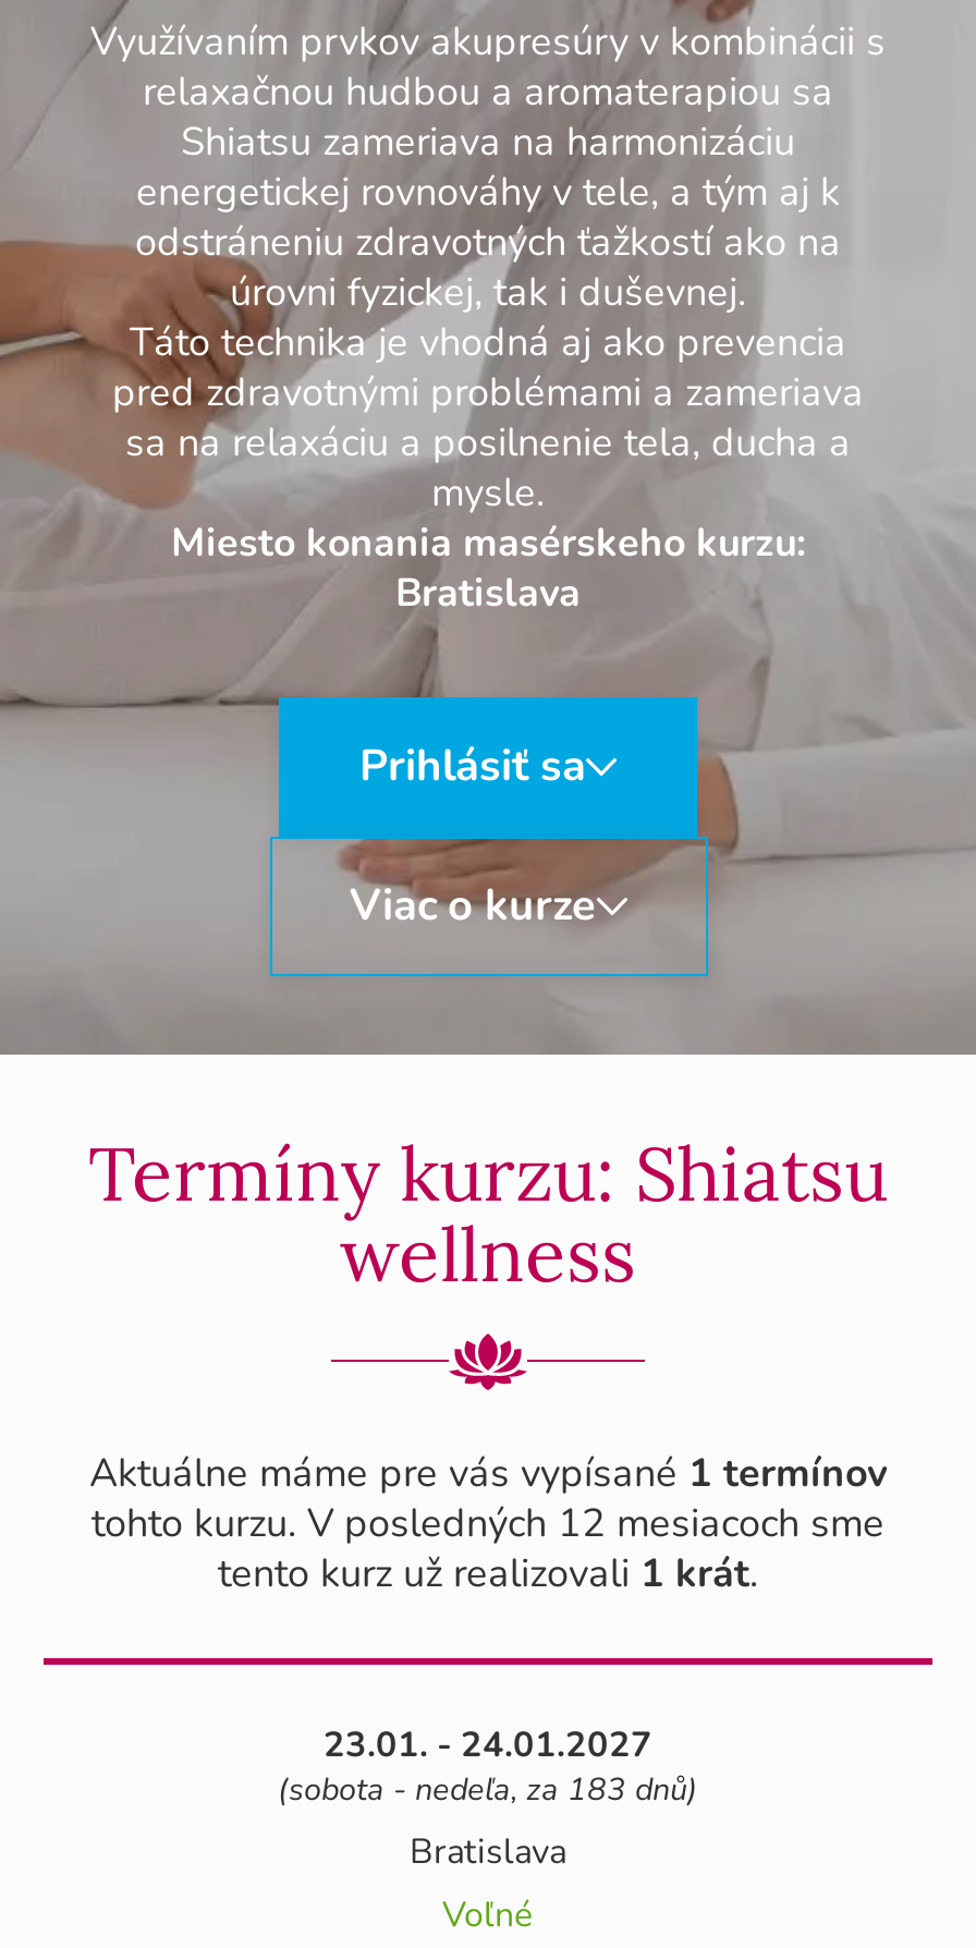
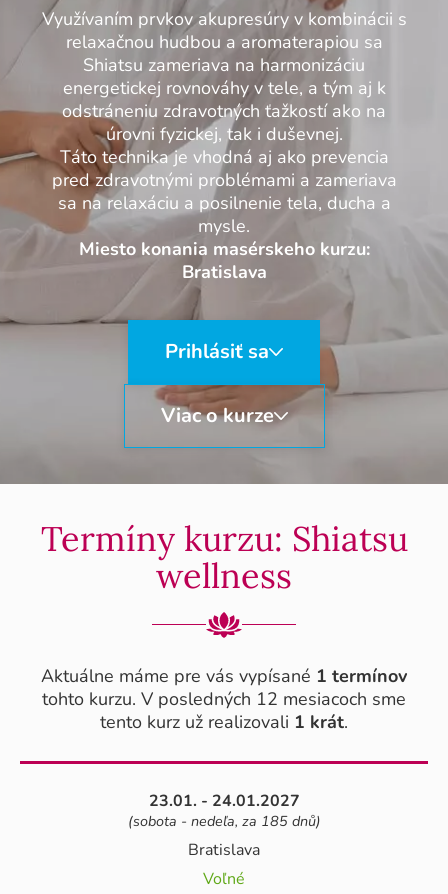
- (sobota - nedeľa, za 183 dnů)
+ (sobota - nedeľa, za 185 dnů)
